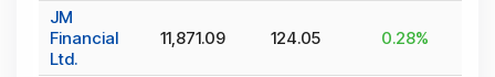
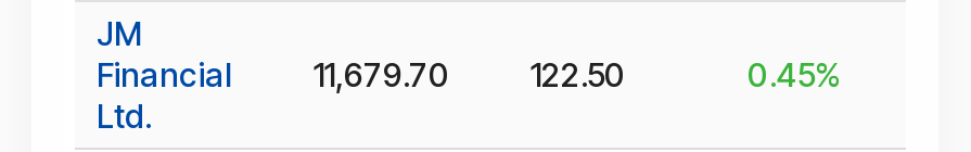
- 11,871.09
+ 11,679.70

- 124.05
+ 122.50

- 0.28%
+ 0.45%
